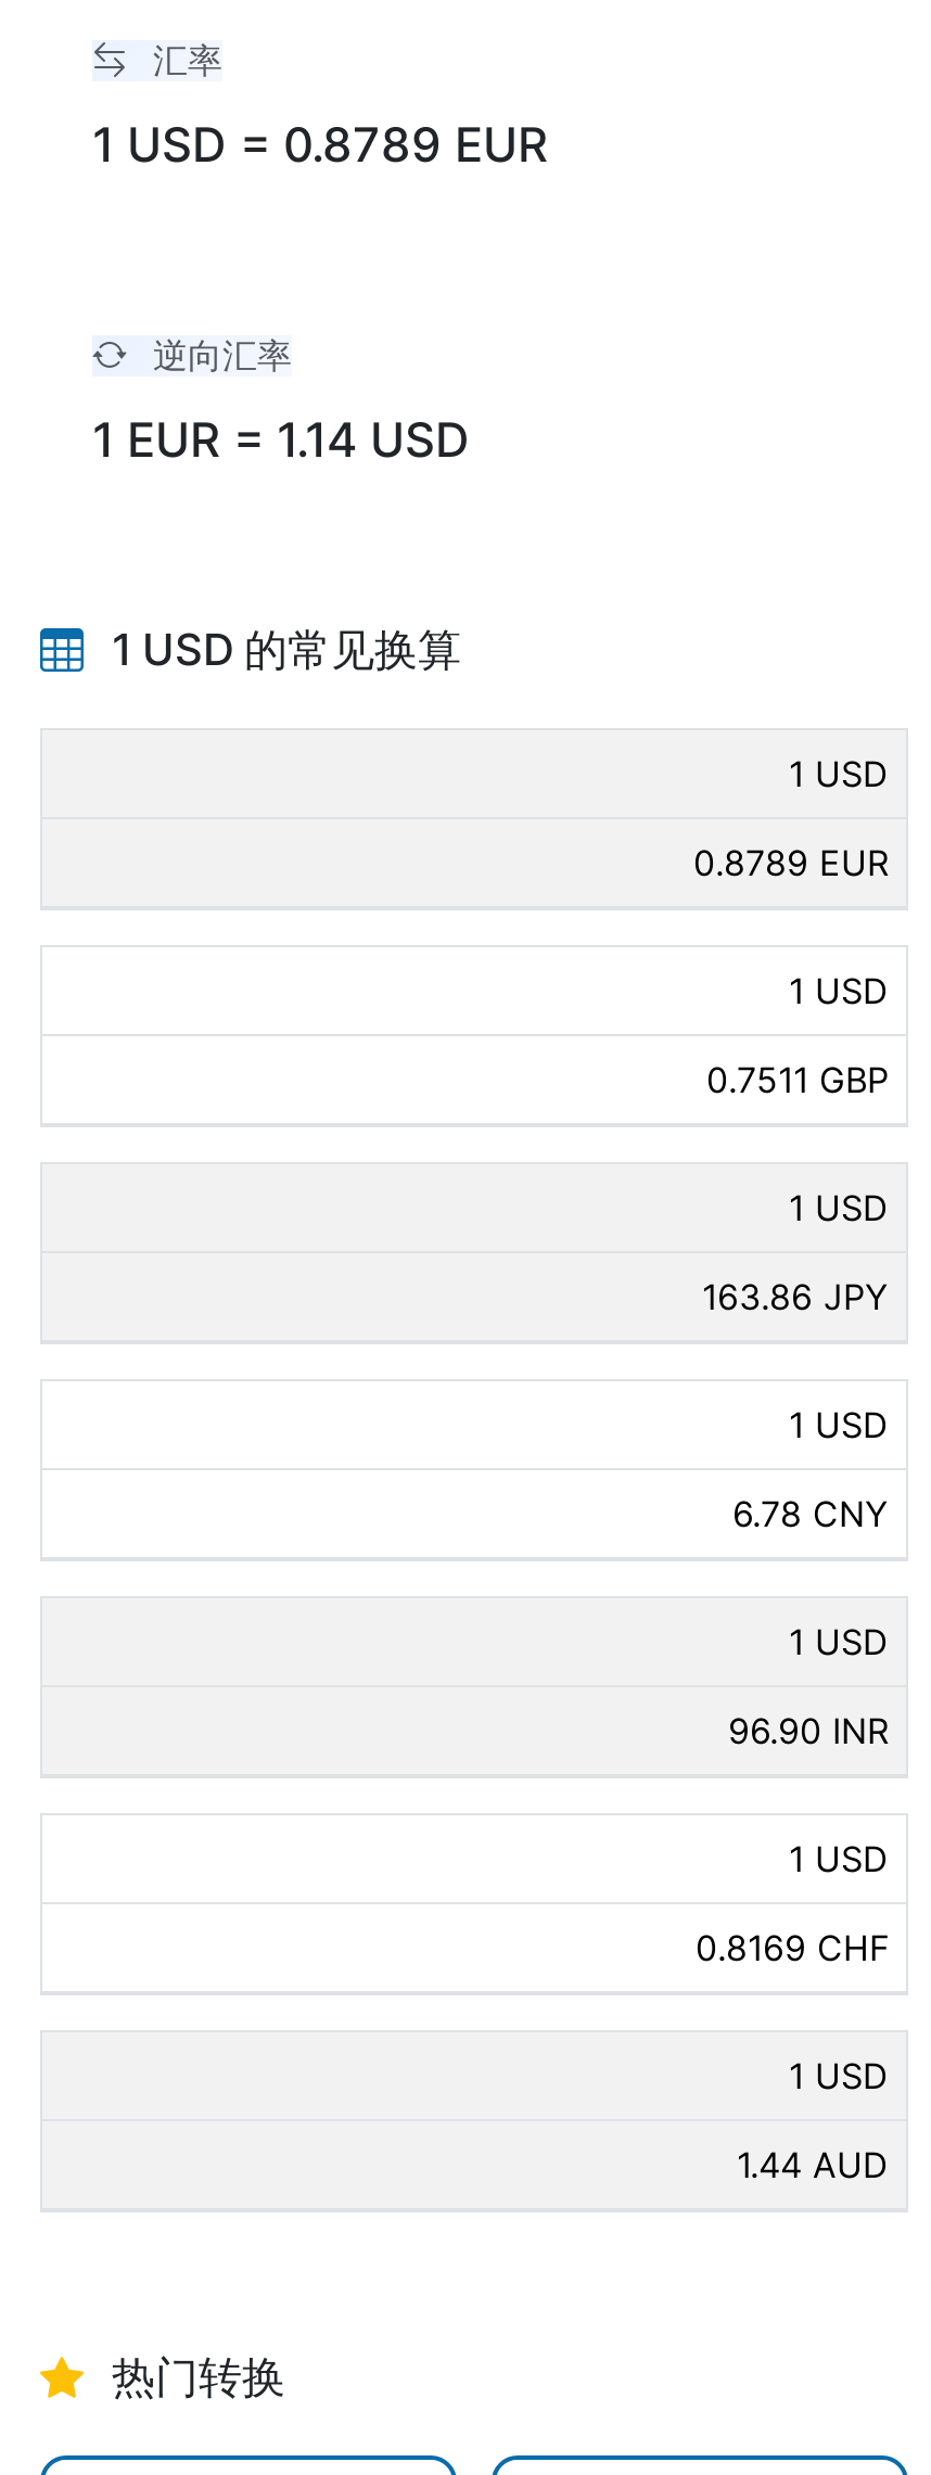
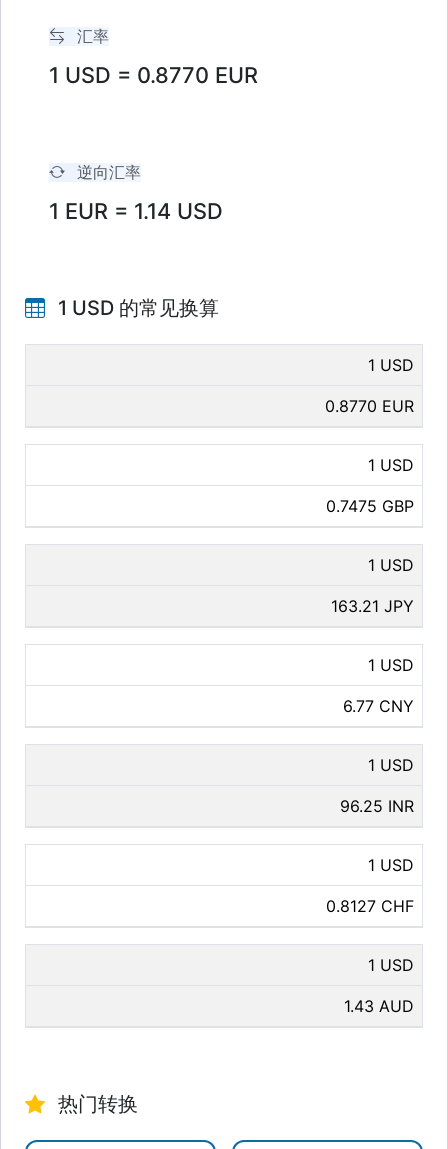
- 1 USD = 0.8789 EUR
+ 1 USD = 0.8770 EUR

- 0.8789 EUR
+ 0.8770 EUR

- 0.7511 GBP
+ 0.7475 GBP

- 163.86 JPY
+ 163.21 JPY

- 6.78 CNY
+ 6.77 CNY

- 96.90 INR
+ 96.25 INR

- 0.8169 CHF
+ 0.8127 CHF

- 1.44 AUD
+ 1.43 AUD
